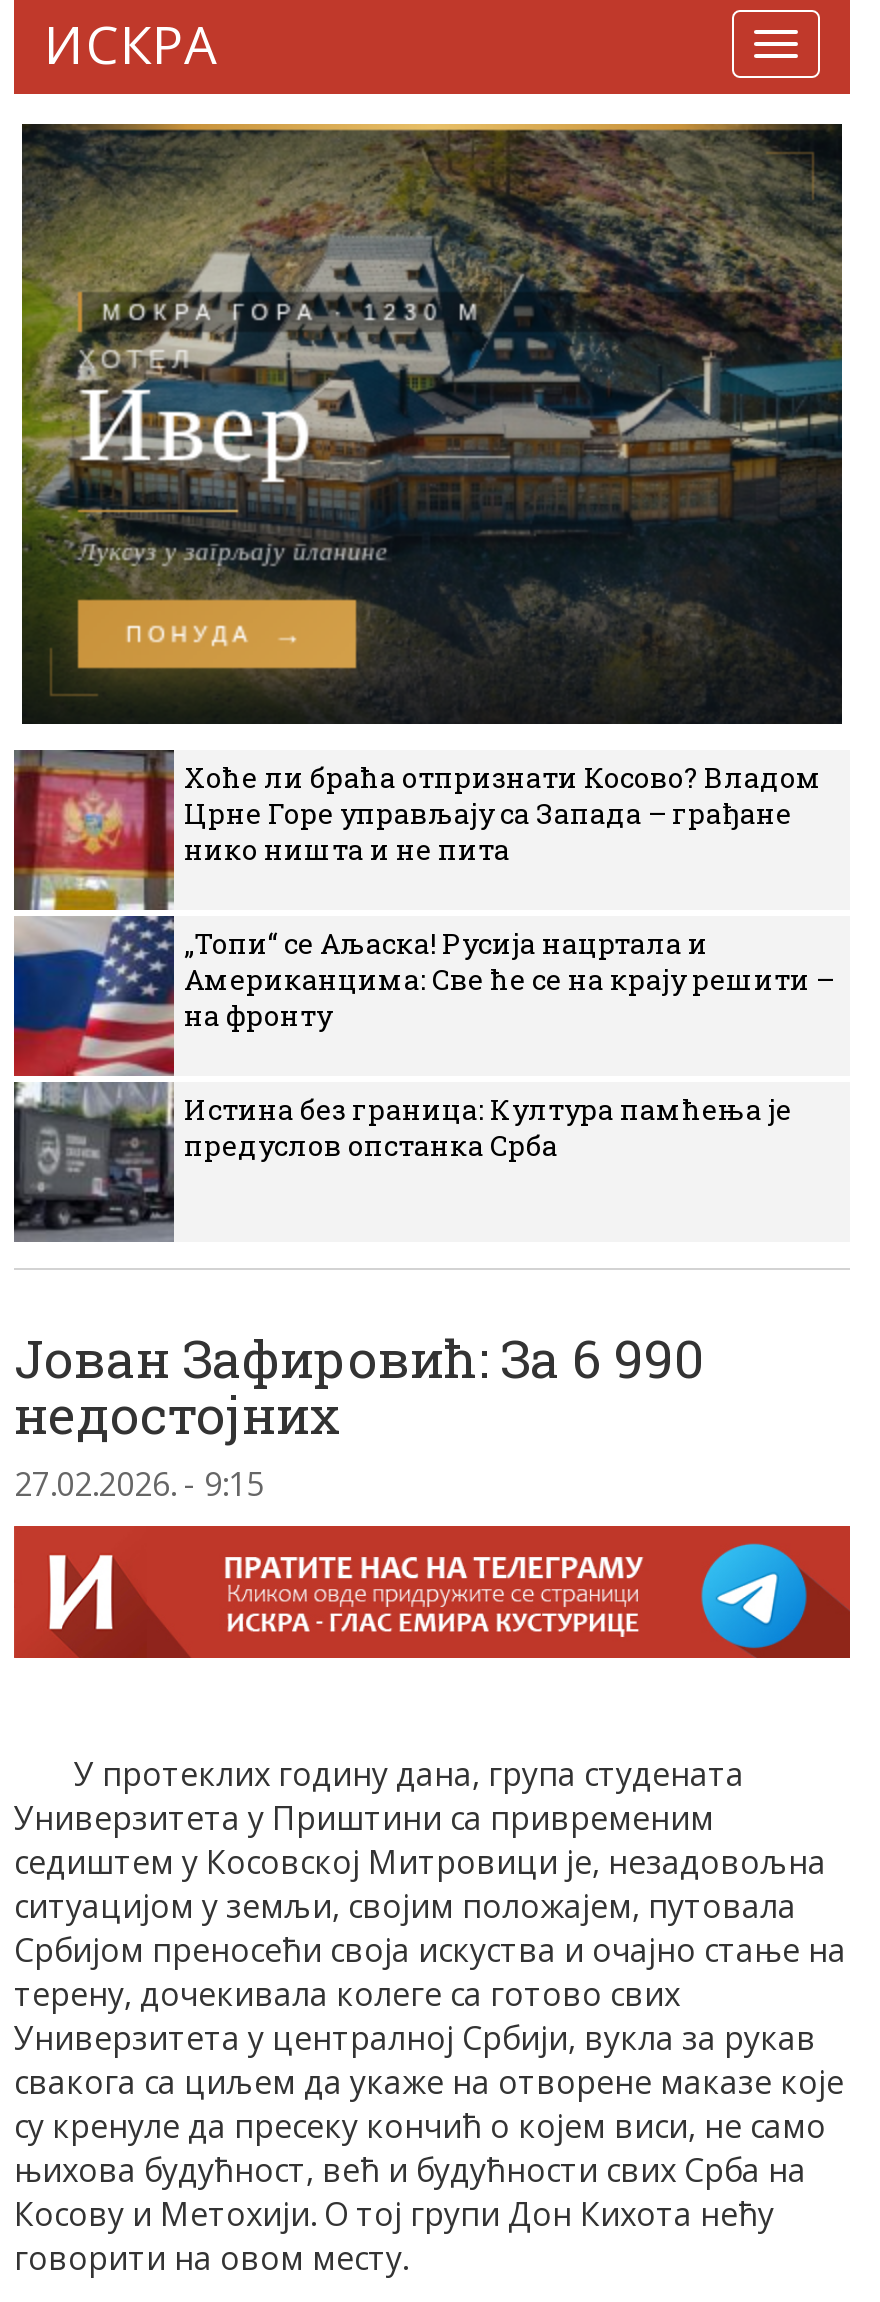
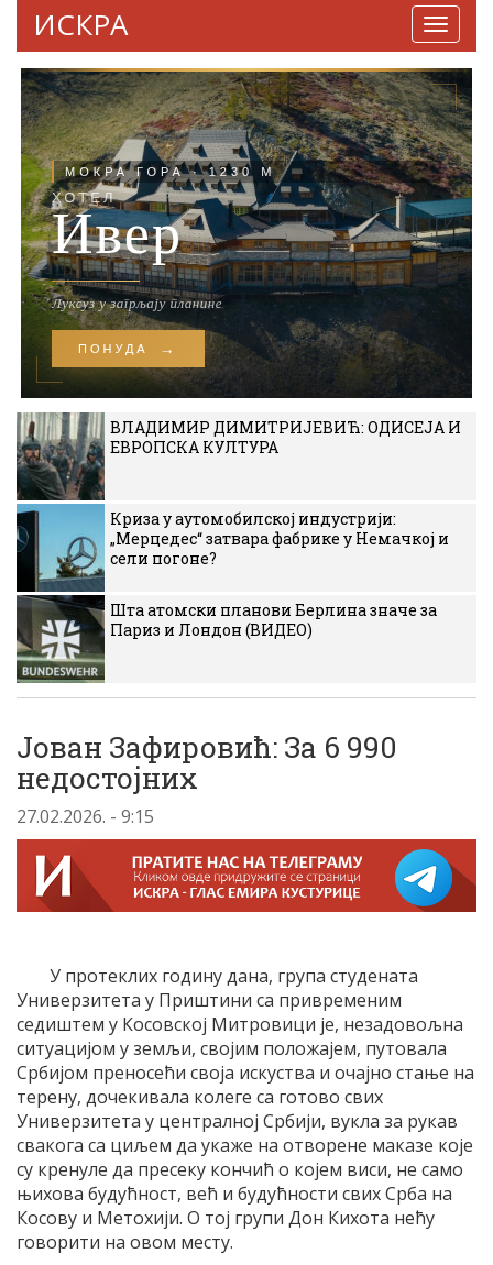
- [image]
- Хоће ли браћа отпризнати Косово? Владом
- Црне Горе управљају са Запада – грађане
- нико ништа и не пита
+ [image]
+ ВЛАДИМИР ДИМИТРИЈЕВИЋ: ОДИСЕЈА И
+ ЕВРОПСКА КУЛТУРА

- „Топи“ се Аљаска! Русија нацртала и
- Американцима: Све ће се на крају решити –
- на фронту
+ Криза у аутомобилској индустрији:
+ „Мерцедес“ затвара фабрике у Немачкој и
+ сели погоне?

- Истина без граница: Култура памћења је
- предуслов опстанка Срба
+ Шта атомски планови Берлина значе за
+ Париз и Лондон (ВИДЕО)
